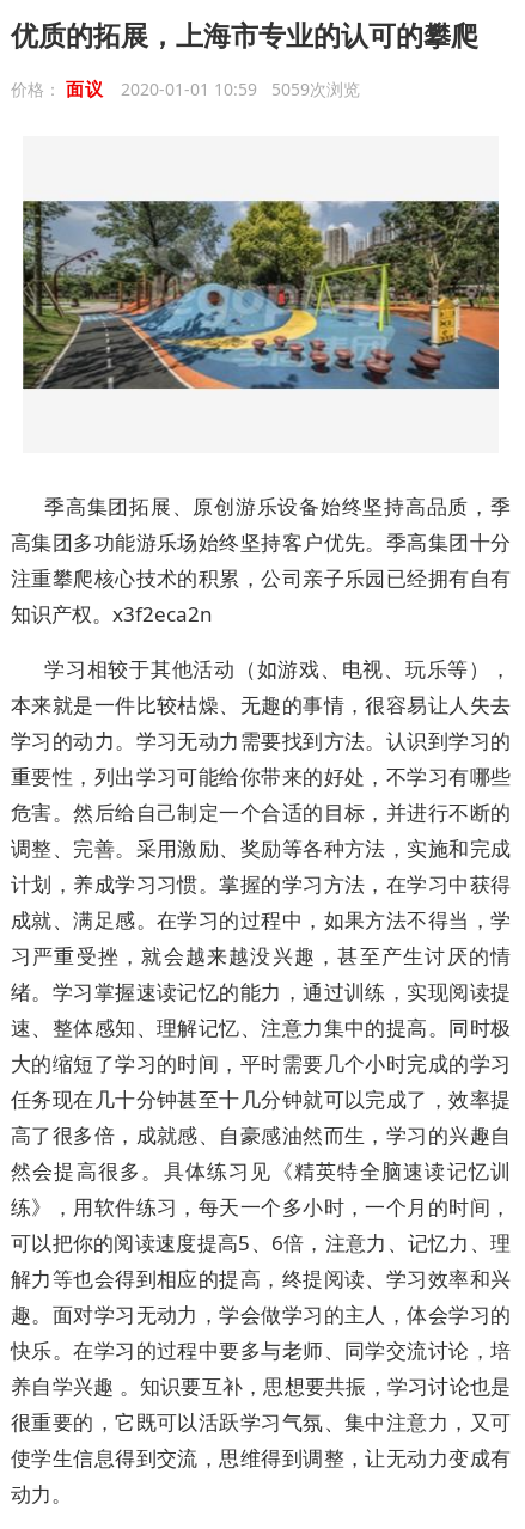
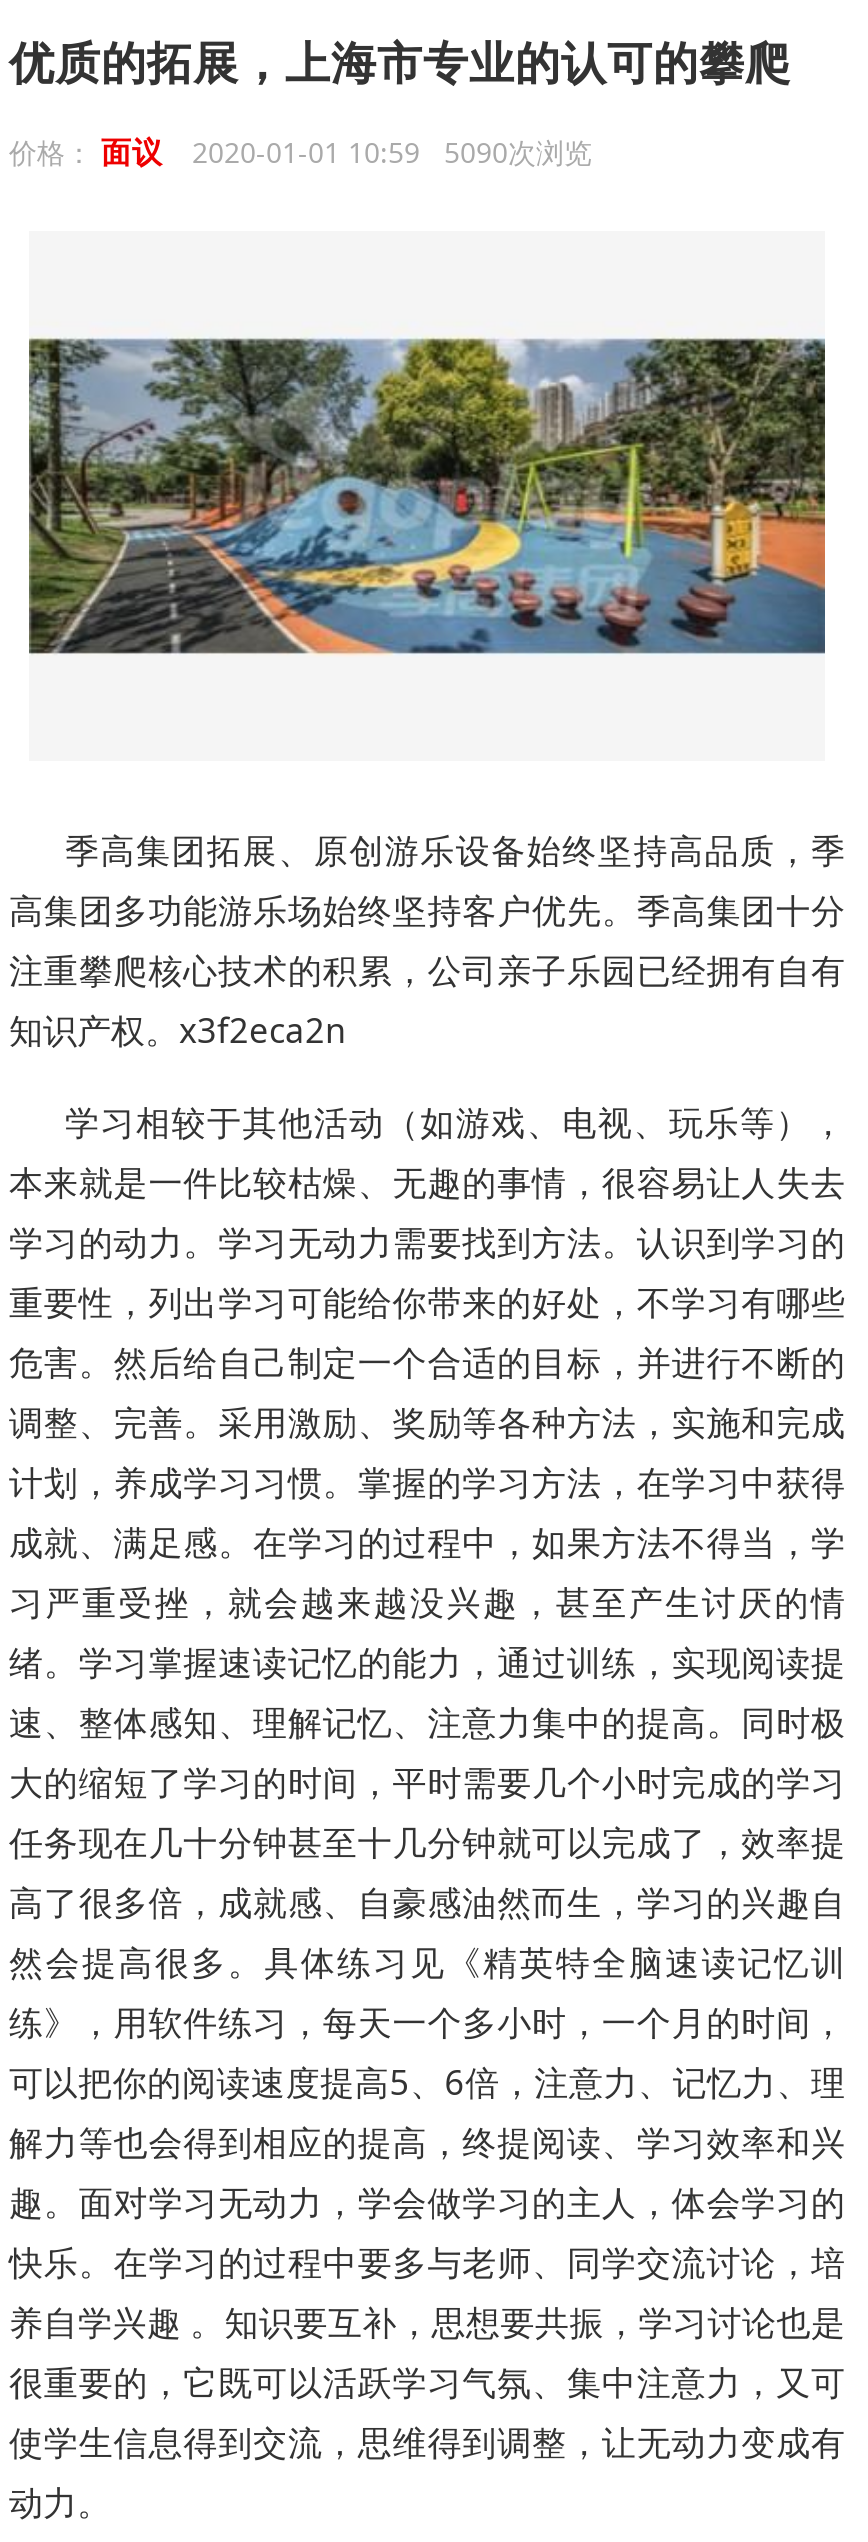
- 价格：面议 2020-01-01 10:59 5059次浏览
+ 价格：面议 2020-01-01 10:59 5090次浏览
